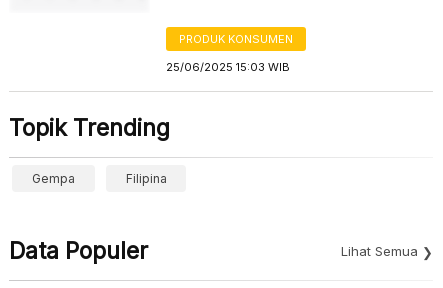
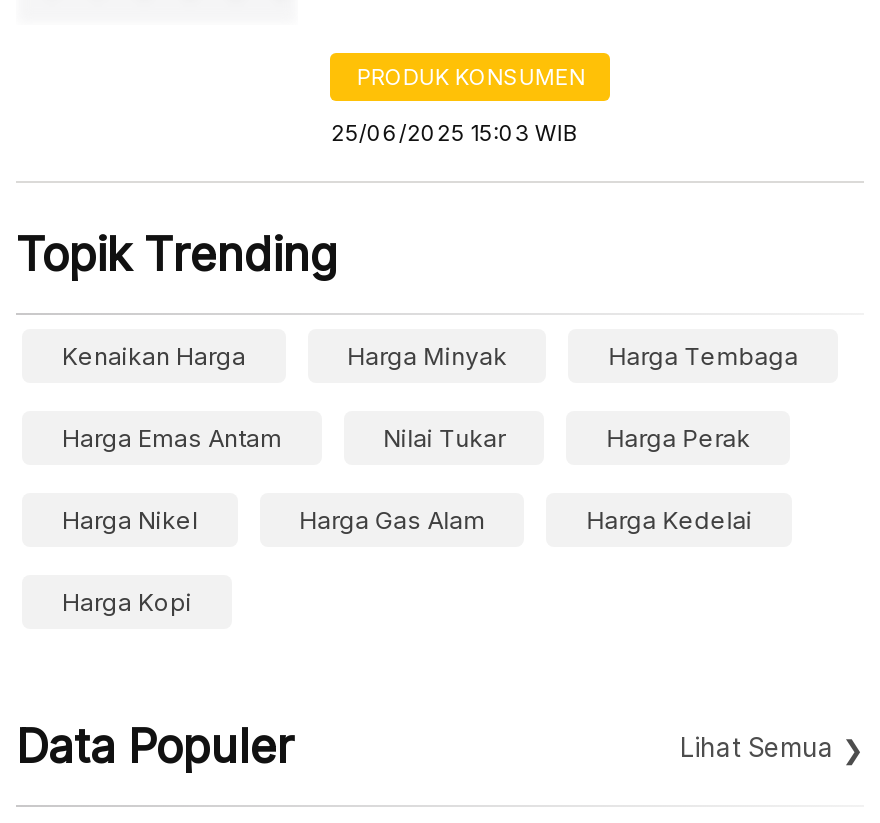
- Gempa
- Filipina
+ Kenaikan Harga
+ Harga Minyak
+ Harga Tembaga
+ Harga Emas Antam
+ Nilai Tukar
+ Harga Perak
+ Harga Nikel
+ Harga Gas Alam
+ Harga Kedelai
+ Harga Kopi
